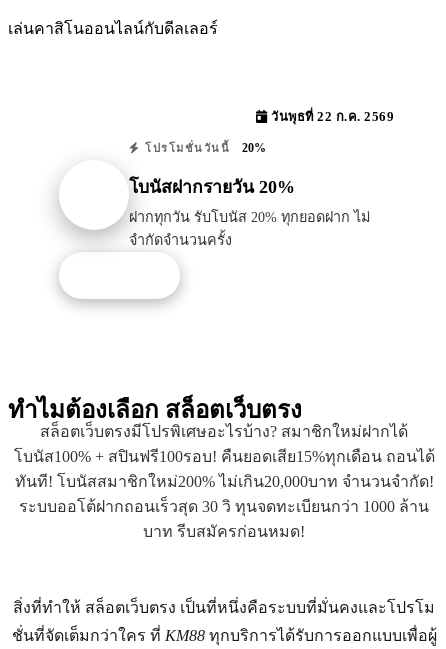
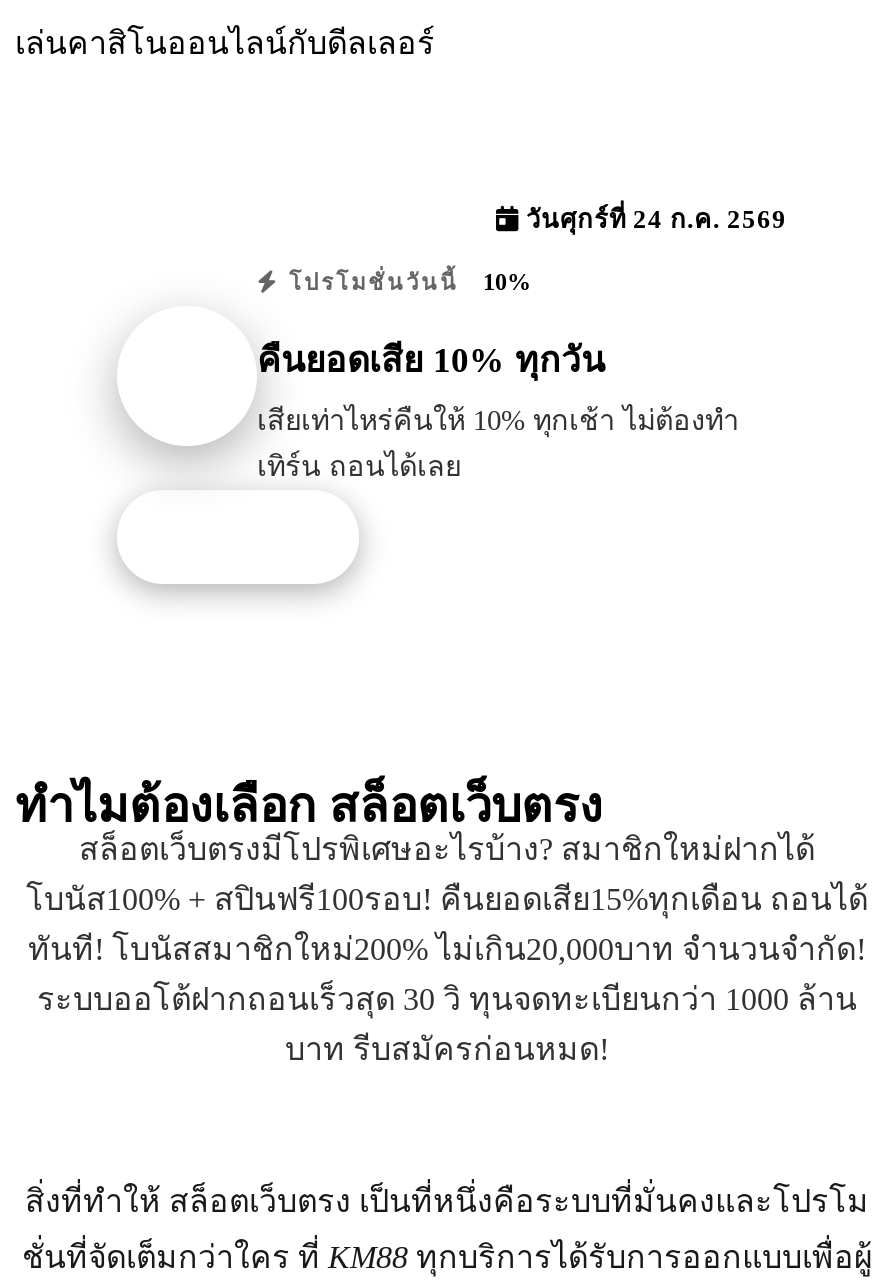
- วันพุธที่ 22 ก.ค. 2569
+ วันศุกร์ที่ 24 ก.ค. 2569

- โปรโมชั่นวันนี้ 20%
+ โปรโมชั่นวันนี้ 10%

- โบนัสฝากรายวัน 20%
+ คืนยอดเสีย 10% ทุกวัน

- ฝากทุกวัน รับโบนัส 20% ทุกยอดฝาก ไม่
- จำกัดจำนวนครั้ง
+ เสียเท่าไหร่คืนให้ 10% ทุกเช้า ไม่ต้องทำ
+ เทิร์น ถอนได้เลย
